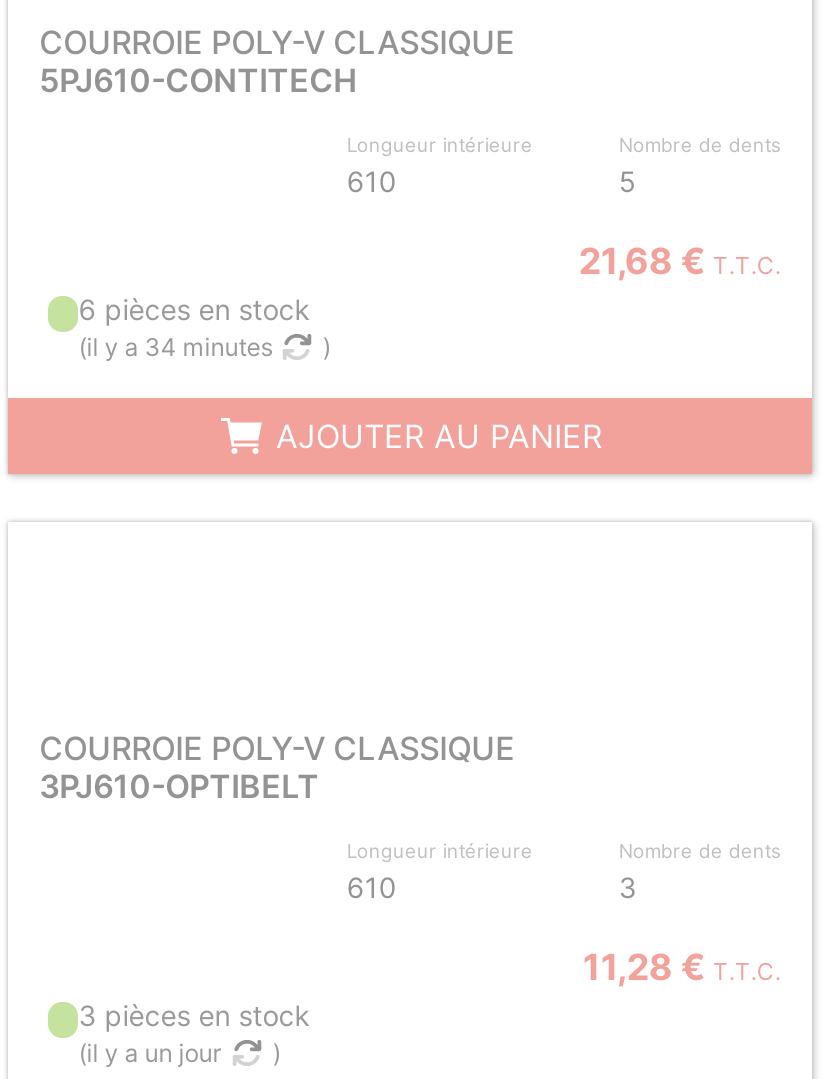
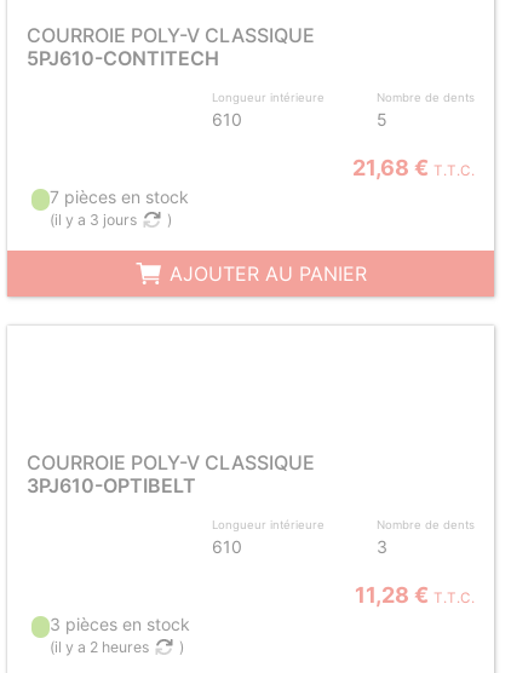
- 6 pièces en stock
+ 7 pièces en stock

- (il y a 34 minutes
+ (il y a 3 jours

- (il y a un jour
+ (il y a 2 heures
